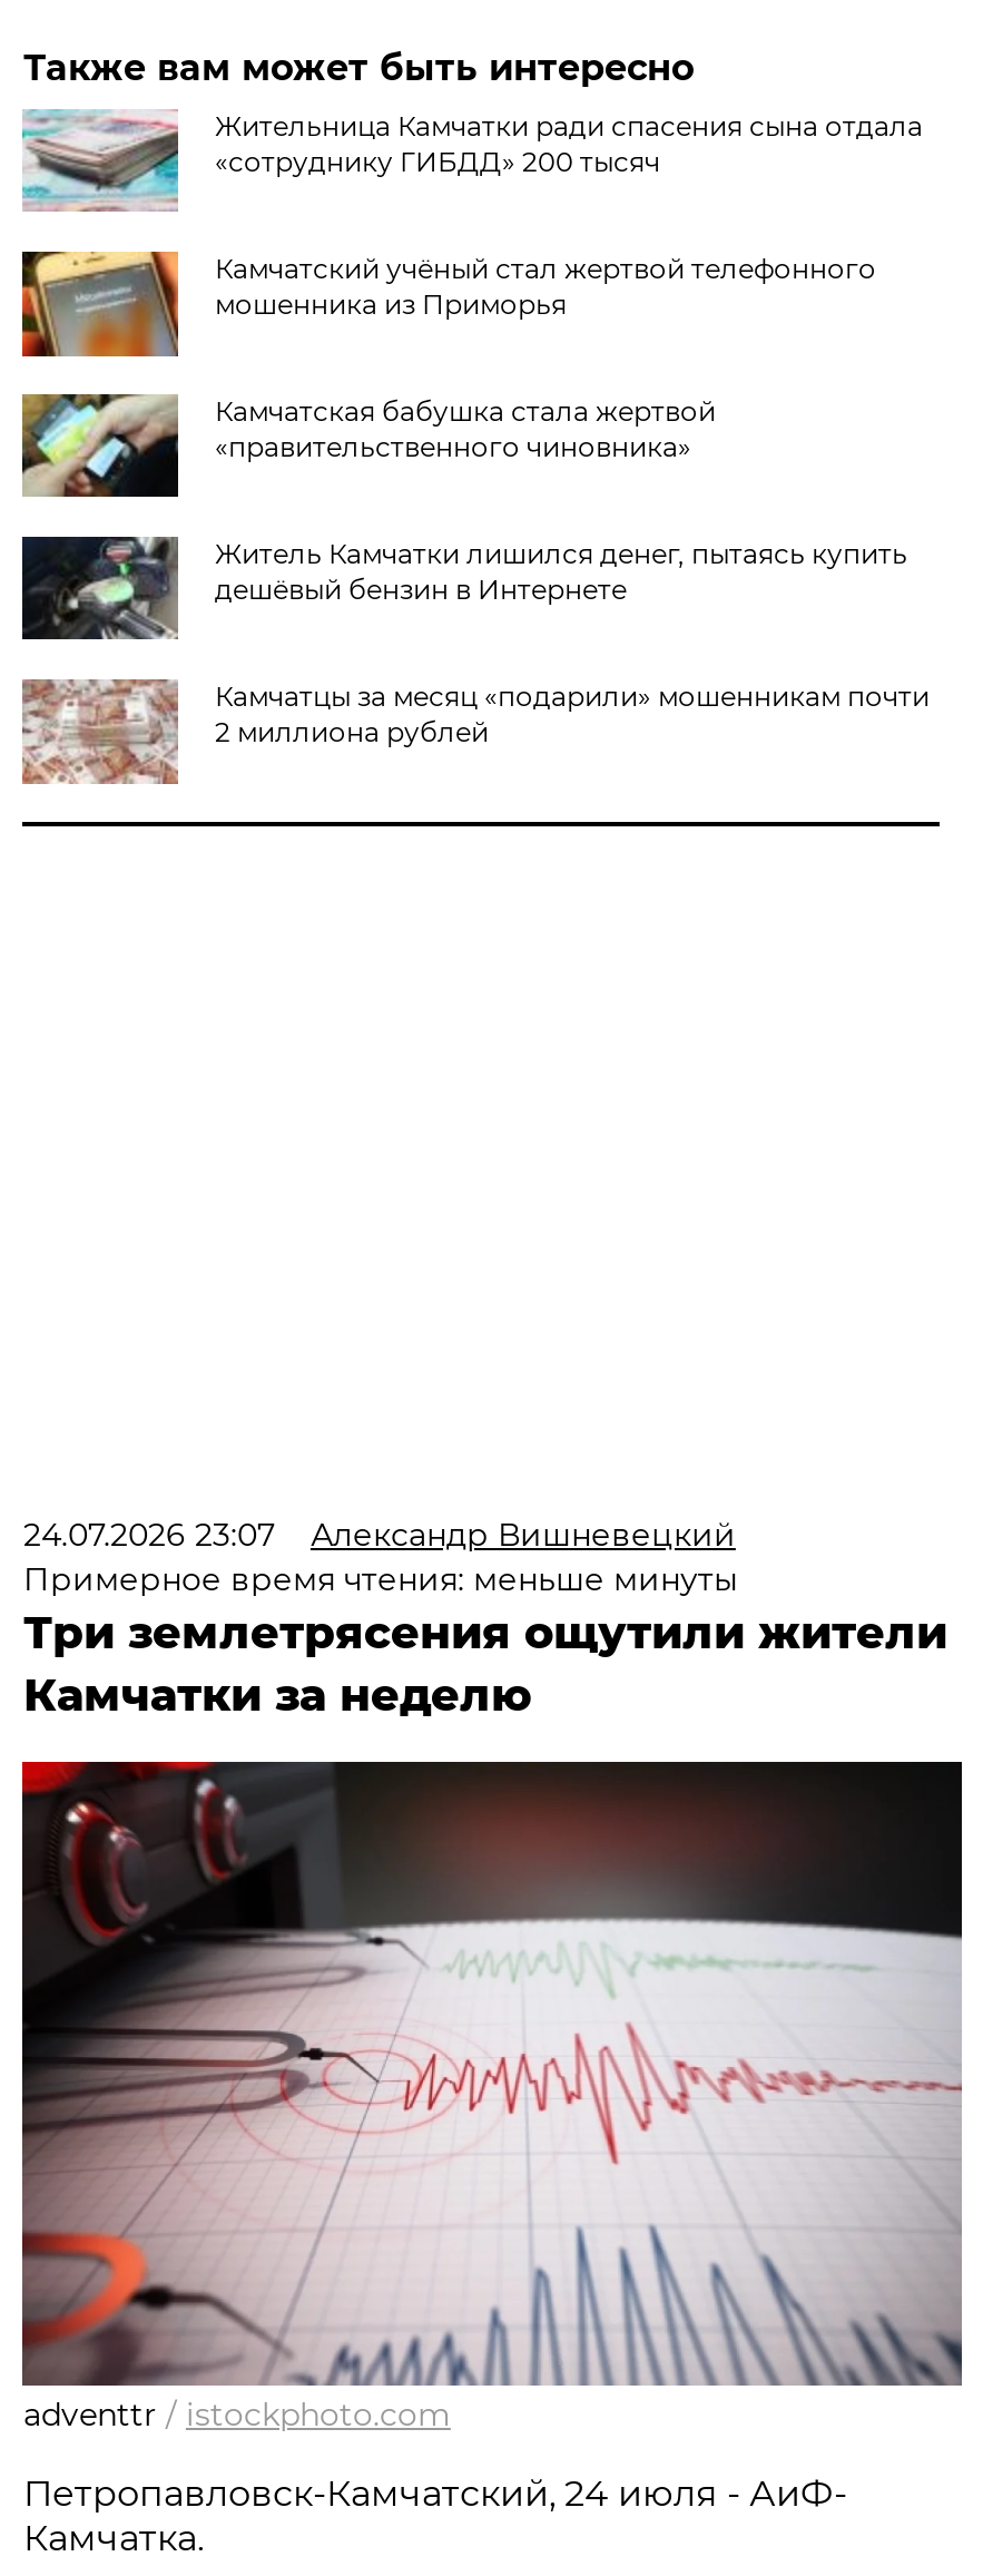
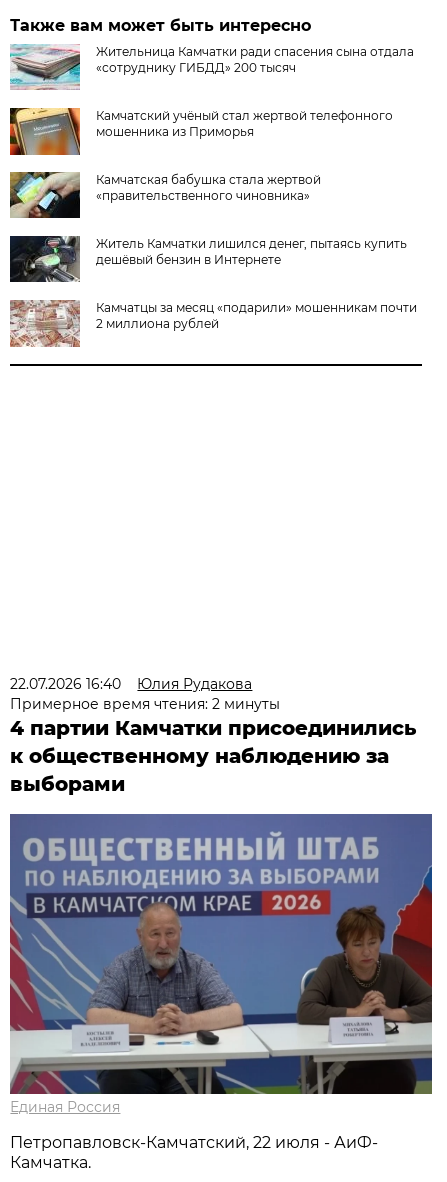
- 24.07.2026 23:07
- Александр Вишневецкий
- Примерное время чтения: меньше минуты
- Три землетрясения ощутили жители
- Камчатки за неделю
+ 22.07.2026 16:40
+ Юлия Рудакова
+ Примерное время чтения: 2 минуты
+ 4 партии Камчатки присоединились
+ к общественному наблюдению за
+ выборами

- [image]
- adventtr / istockphoto.com
+ [image]
+ Единая Россия

- Петропавловск-Камчатский, 24 июля - АиФ-
+ Петропавловск-Камчатский, 22 июля - АиФ-
